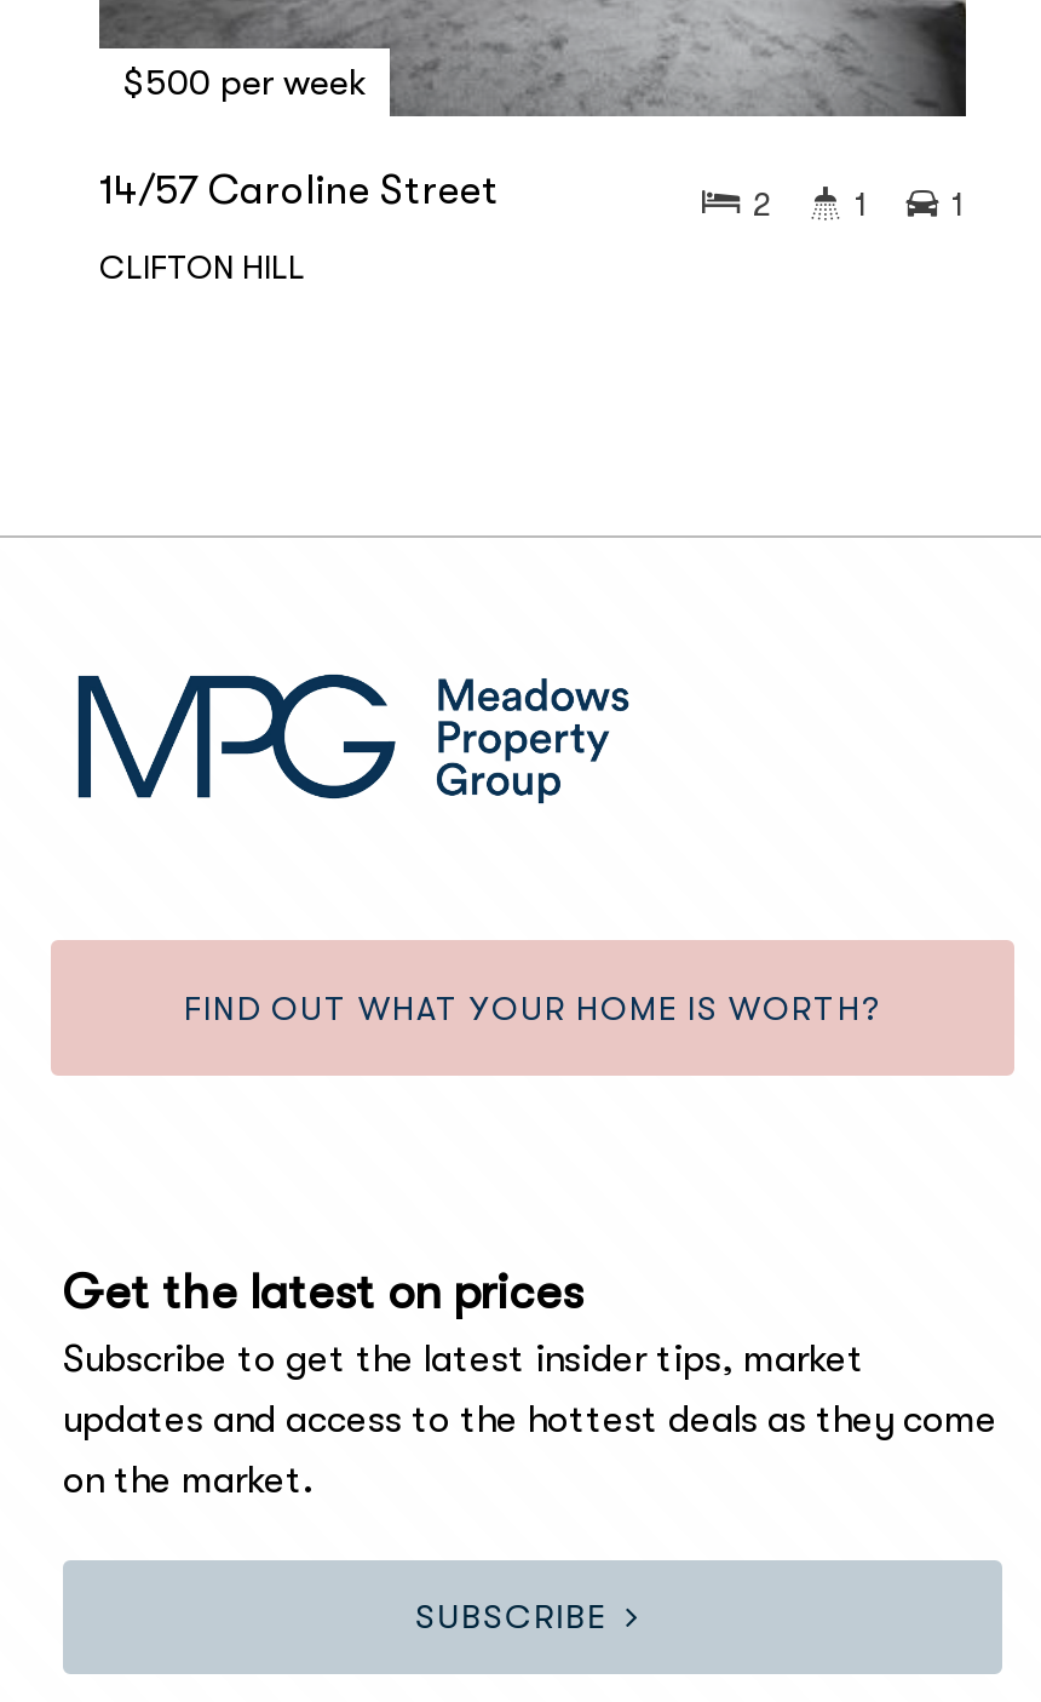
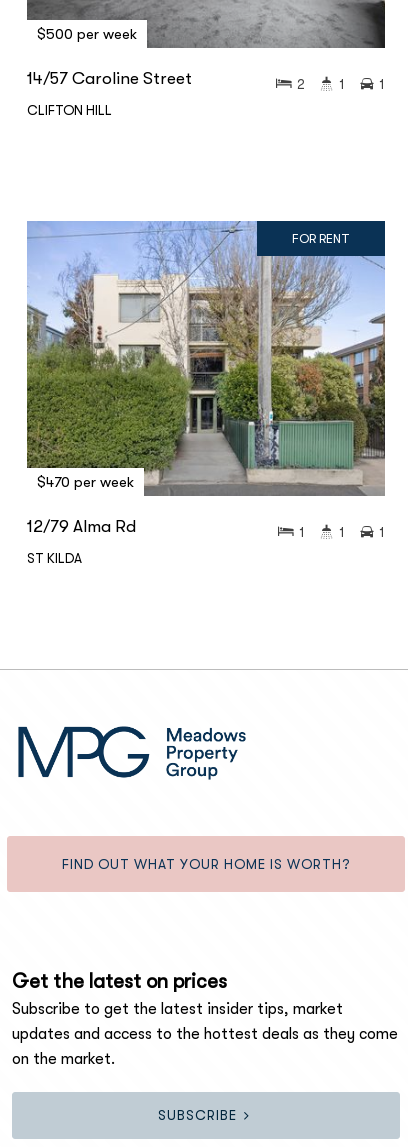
+ [image]
+ FOR RENT

+ $470 per week
+ 12/79 Alma Rd
+ ST KILDA

+ 1
+ 1
+ 1
